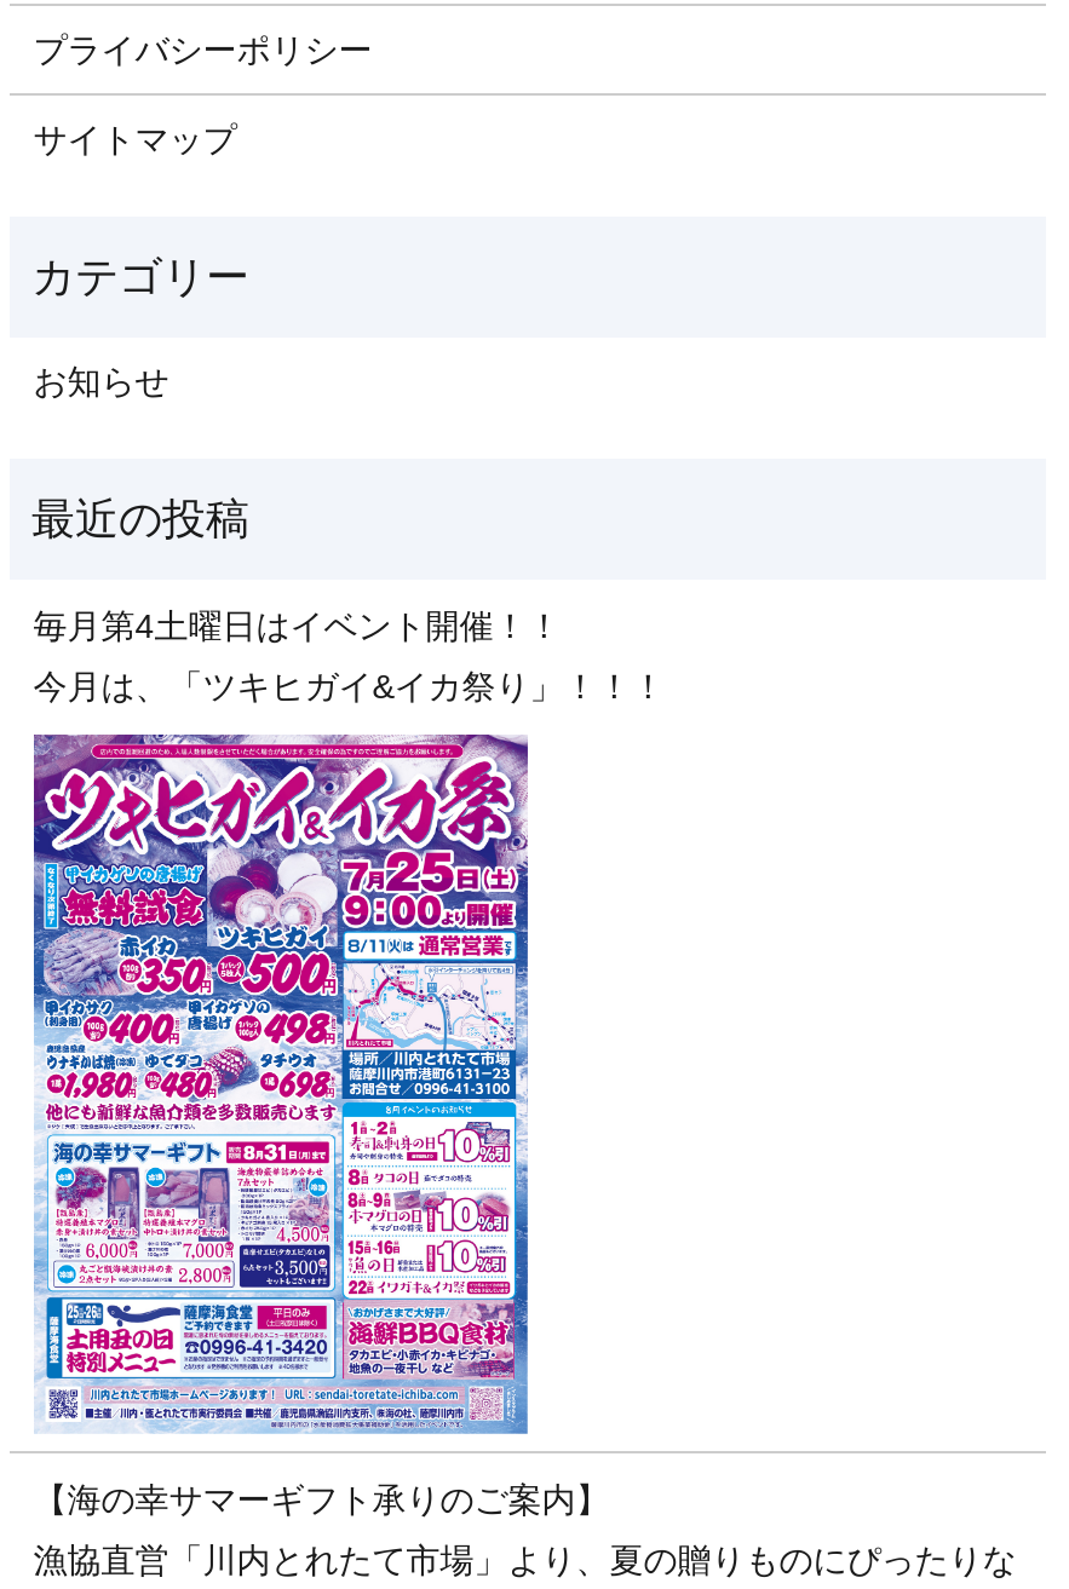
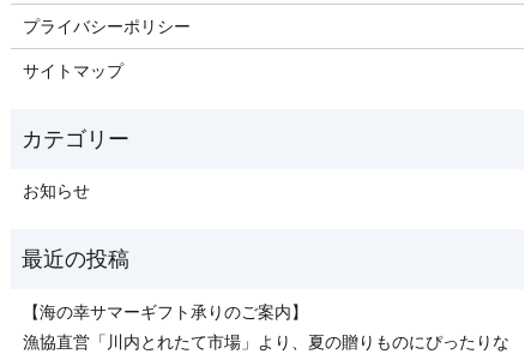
- 毎月第4土曜日はイベント開催！！
- 今月は、「ツキヒガイ&イカ祭り」！！！

- [image]
